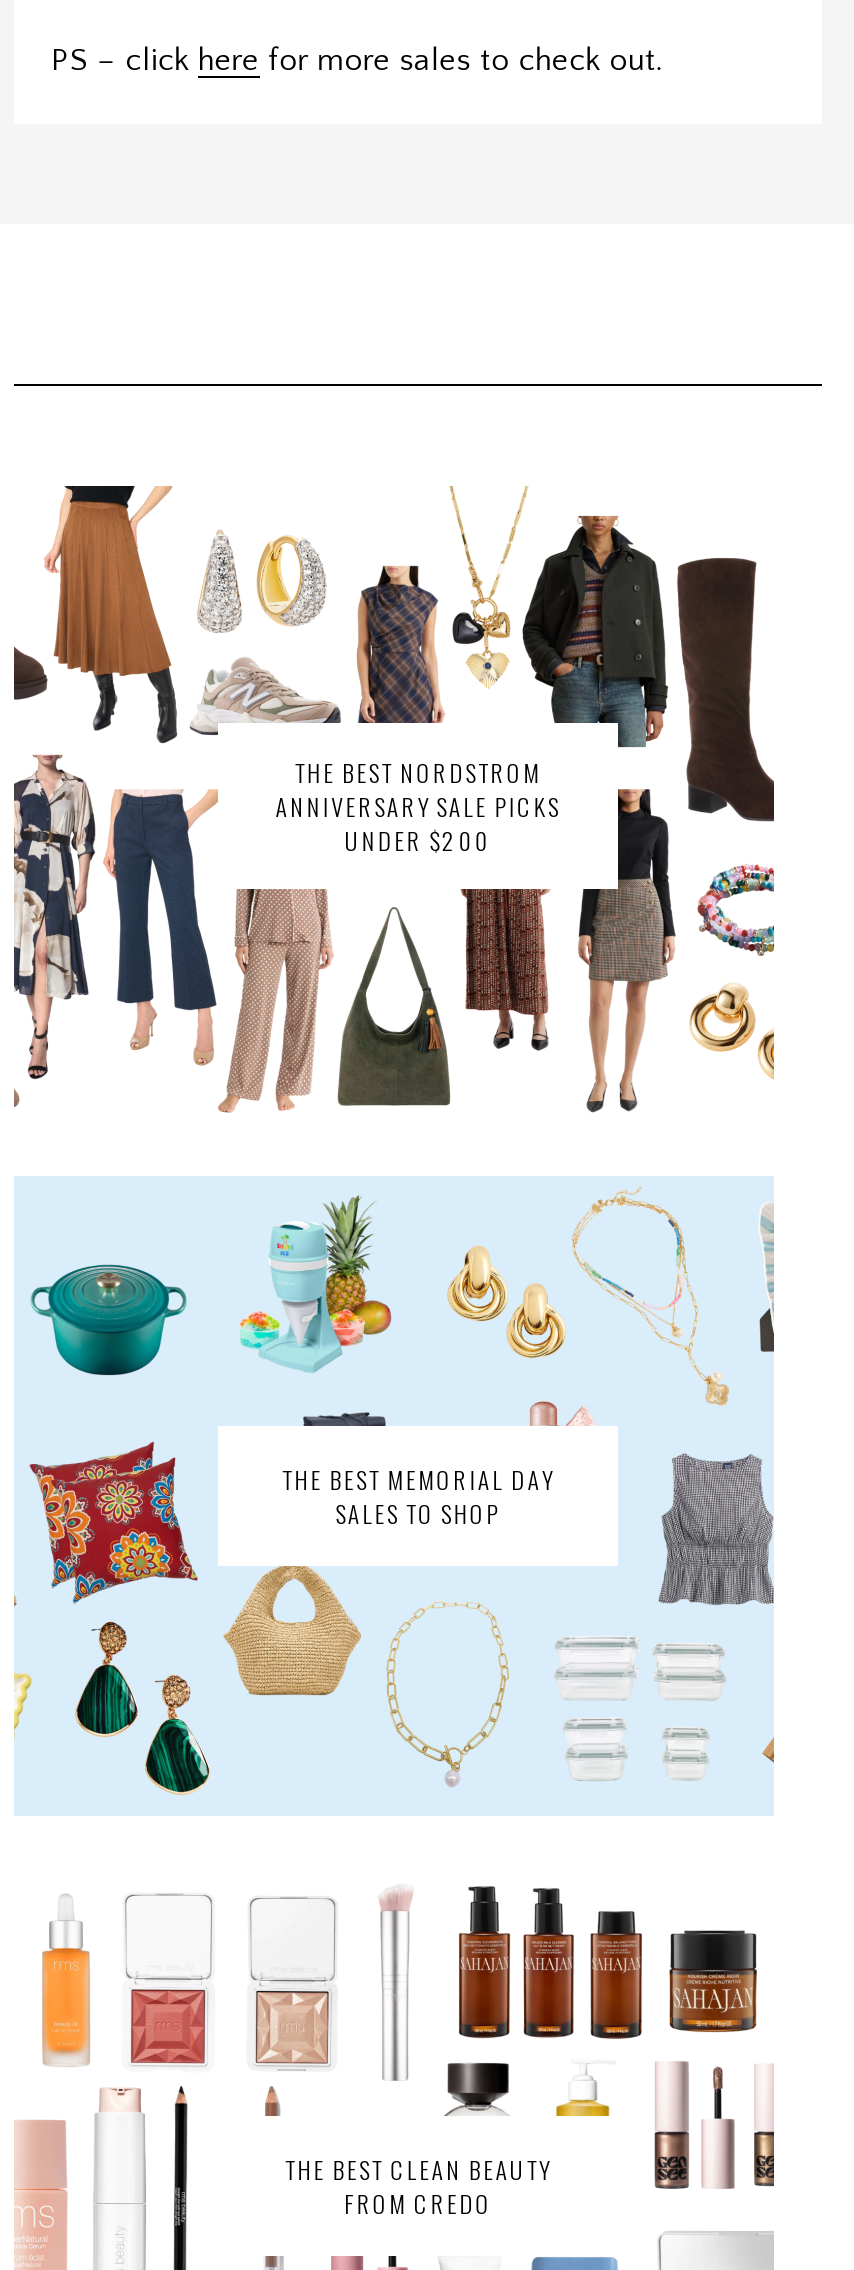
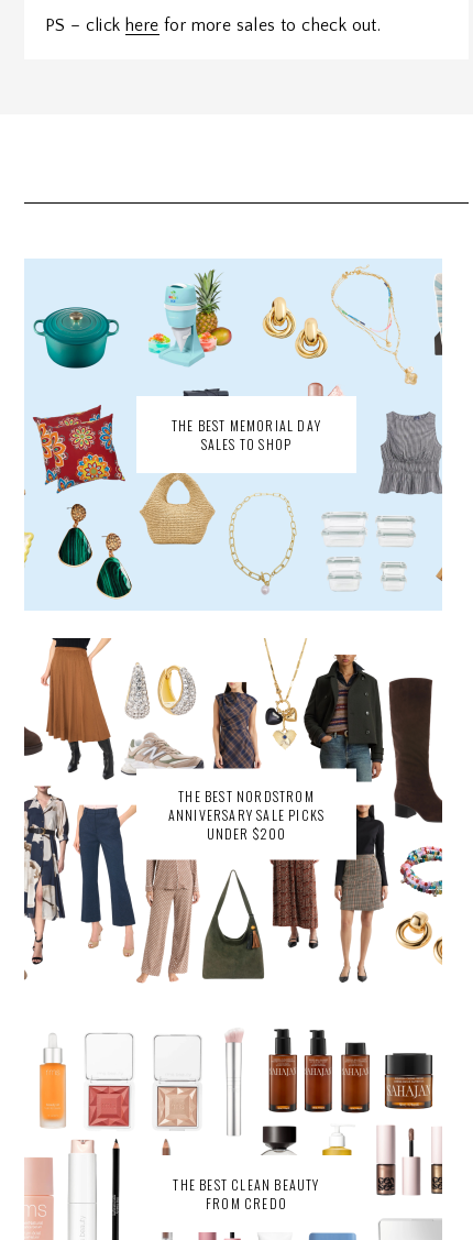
moved down: [image]

moved down: [image] | THE BEST NORDSTROM | ANNIVERSARY SALE PICKS | UNDER $200

moved down: [image]

moved up: [image] | THE BEST MEMORIAL DAY | SALES TO SHOP
